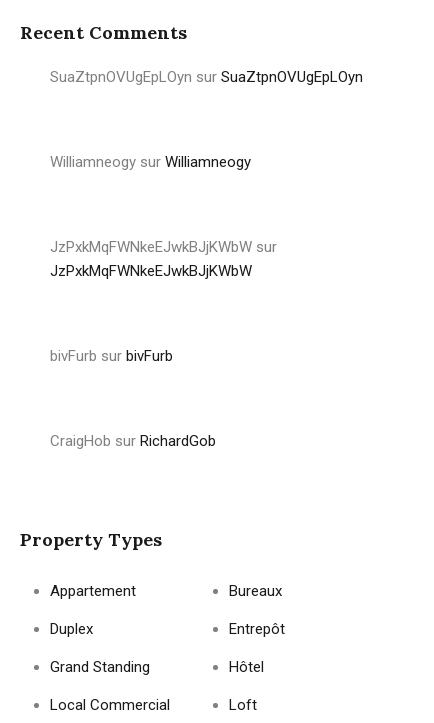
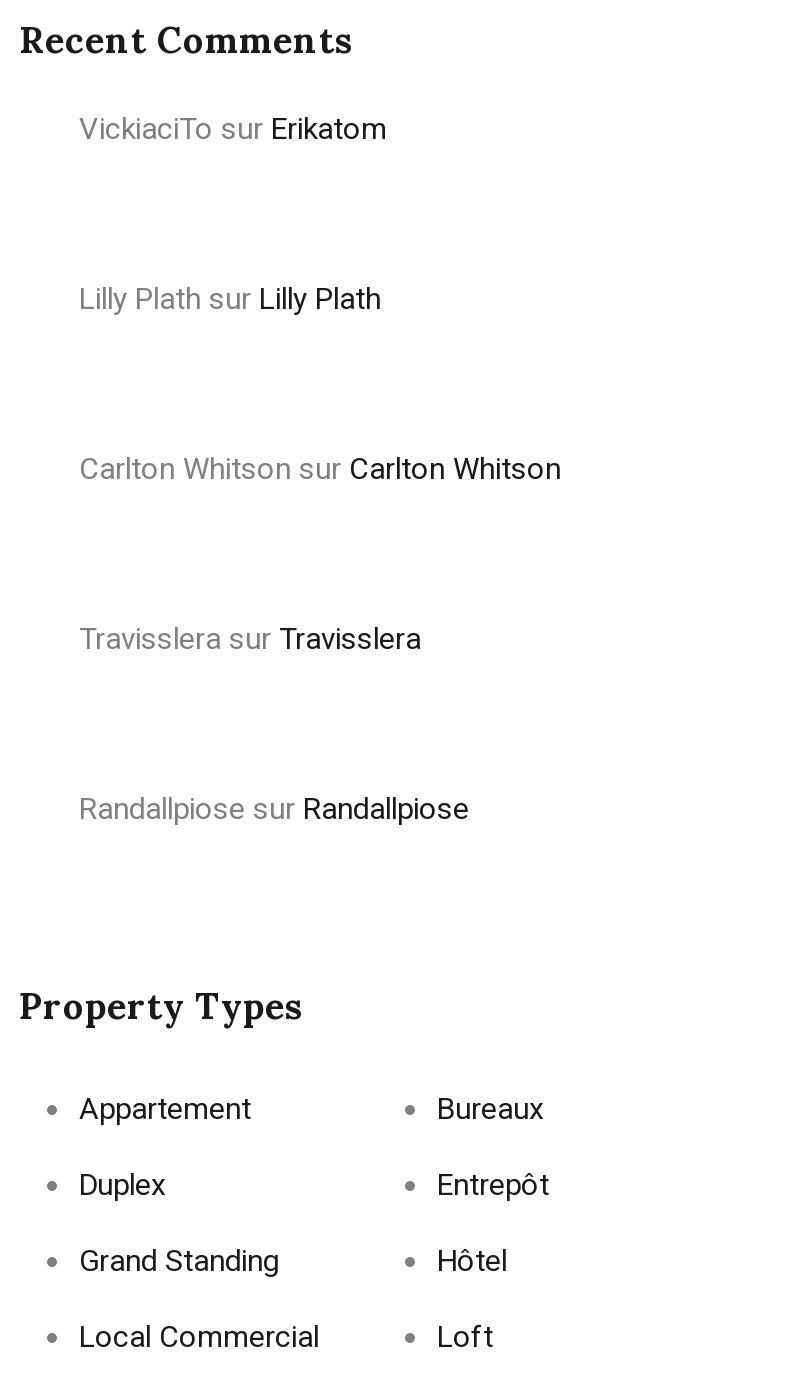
- SuaZtpnOVUgEpLOyn sur SuaZtpnOVUgEpLOyn
+ VickiaciTo sur Erikatom

- Williamneogy sur Williamneogy
+ Lilly Plath sur Lilly Plath

- JzPxkMqFWNkeEJwkBJjKWbW sur
- JzPxkMqFWNkeEJwkBJjKWbW
+ Carlton Whitson sur Carlton Whitson

- bivFurb sur bivFurb
+ Travisslera sur Travisslera

- CraigHob sur RichardGob
+ Randallpiose sur Randallpiose
